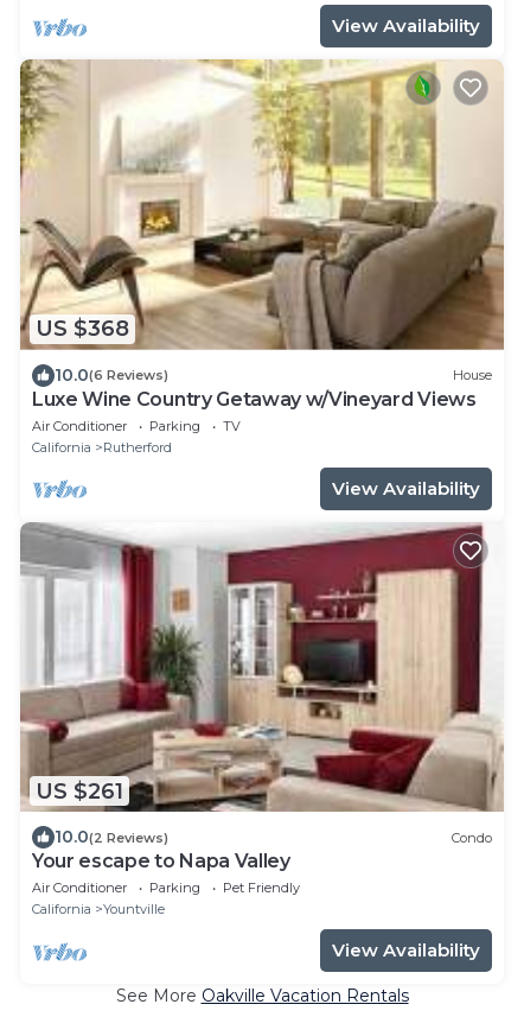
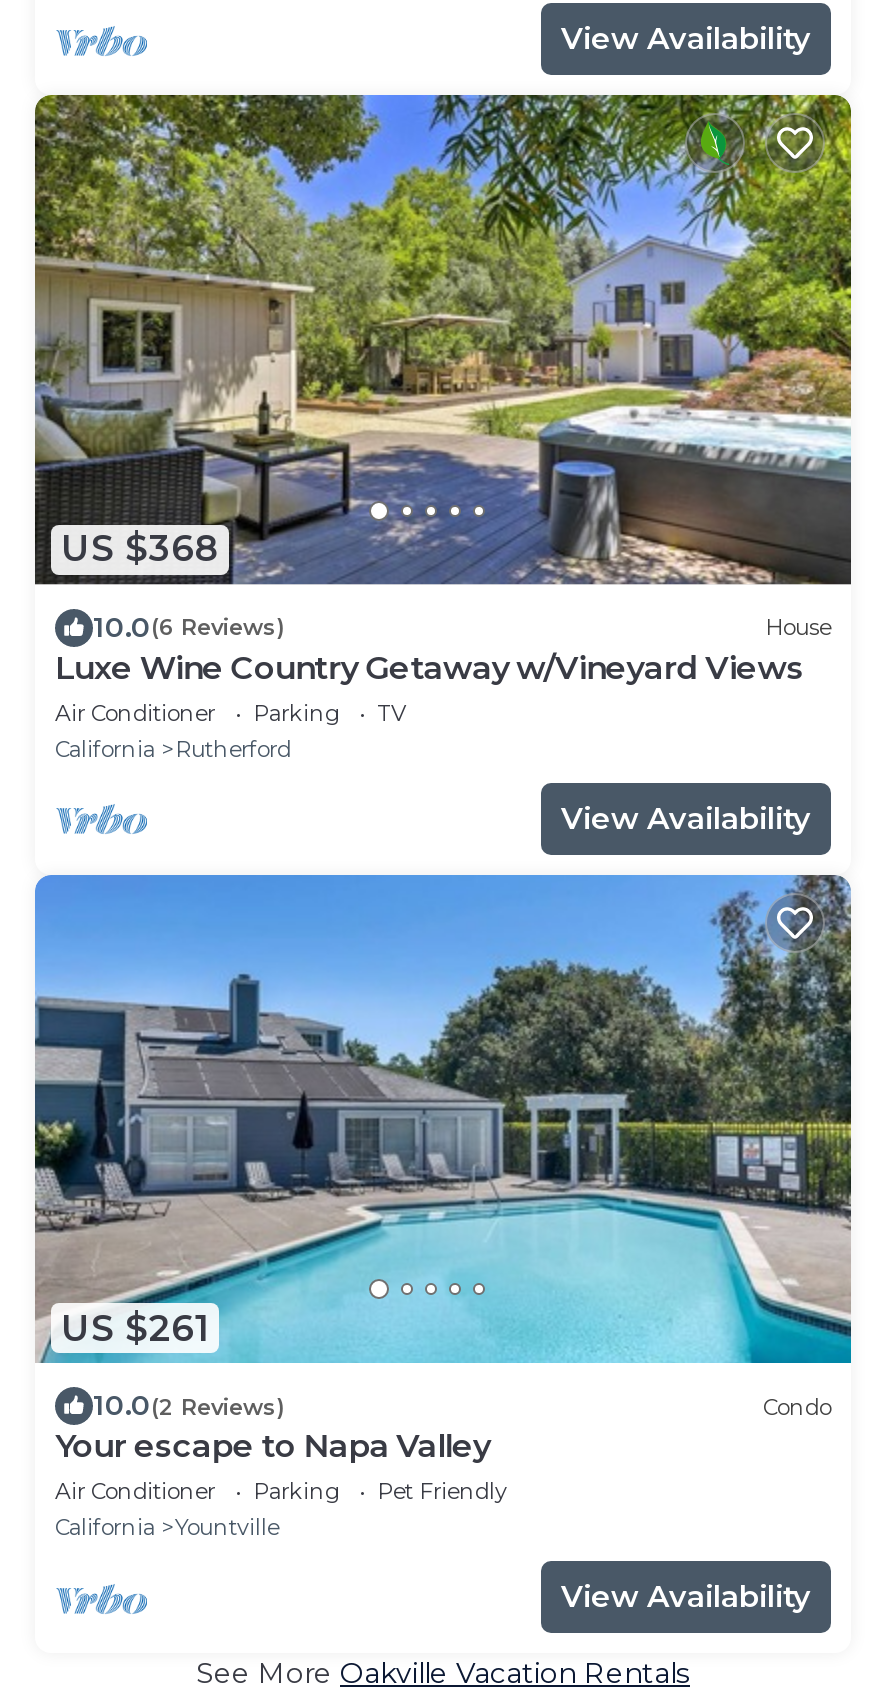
- [image]
+ [image]

- [image]
+ [image]
